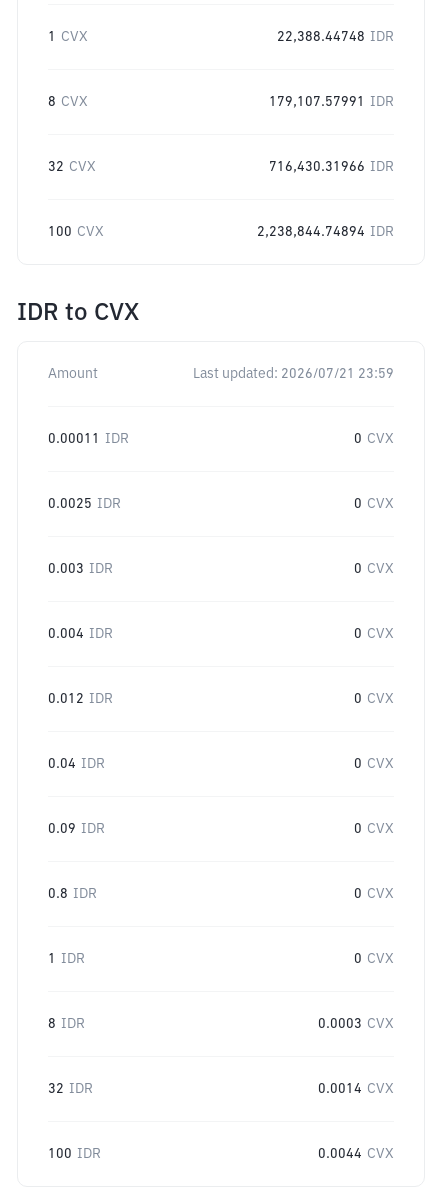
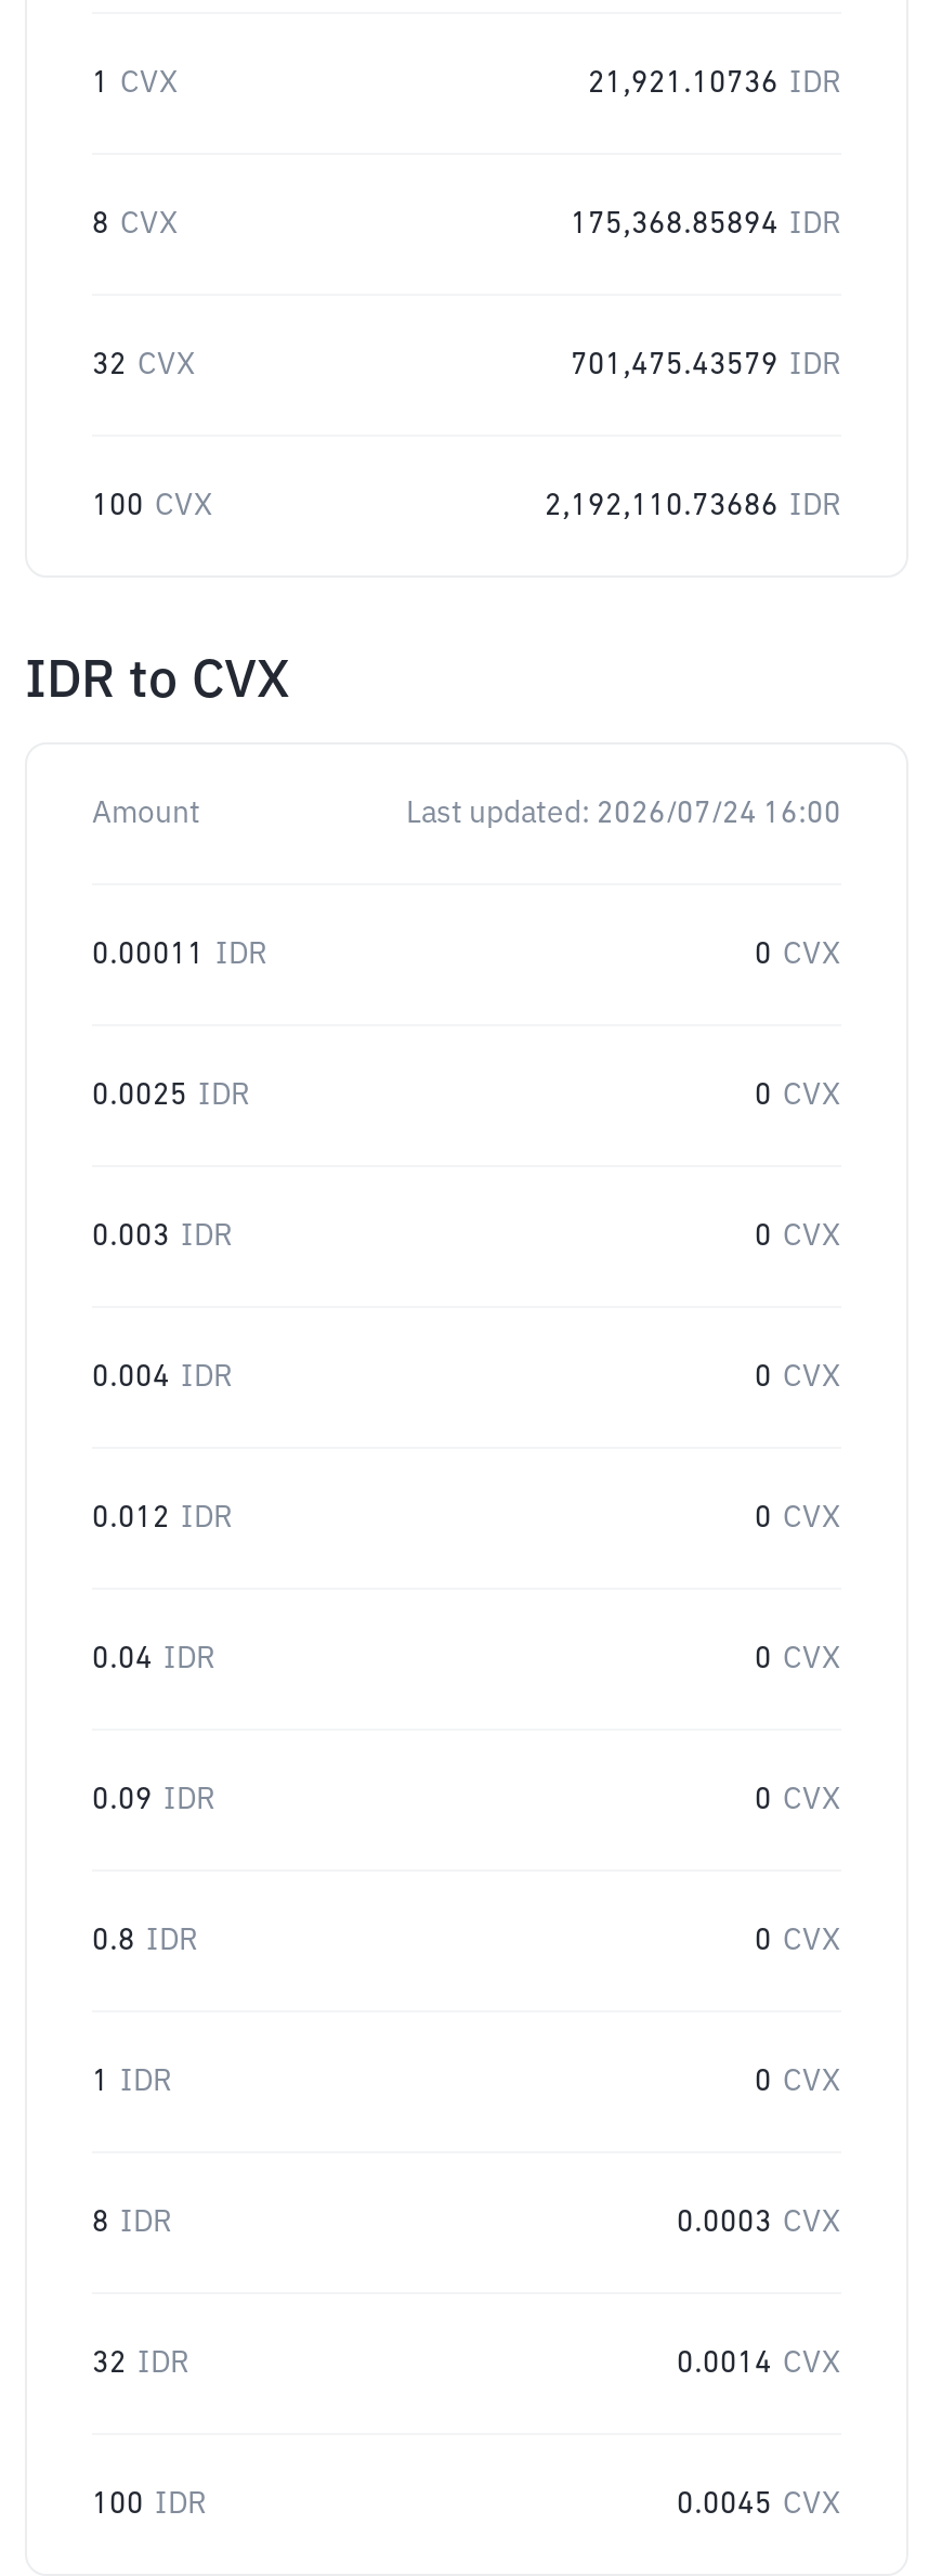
- 22,388.44748 IDR
+ 21,921.10736 IDR

- 179,107.57991 IDR
+ 175,368.85894 IDR

- 716,430.31966 IDR
+ 701,475.43579 IDR

- 2,238,844.74894 IDR
+ 2,192,110.73686 IDR

- Last updated: 2026/07/21 23:59
+ Last updated: 2026/07/24 16:00

- 0.0044 CVX
+ 0.0045 CVX
